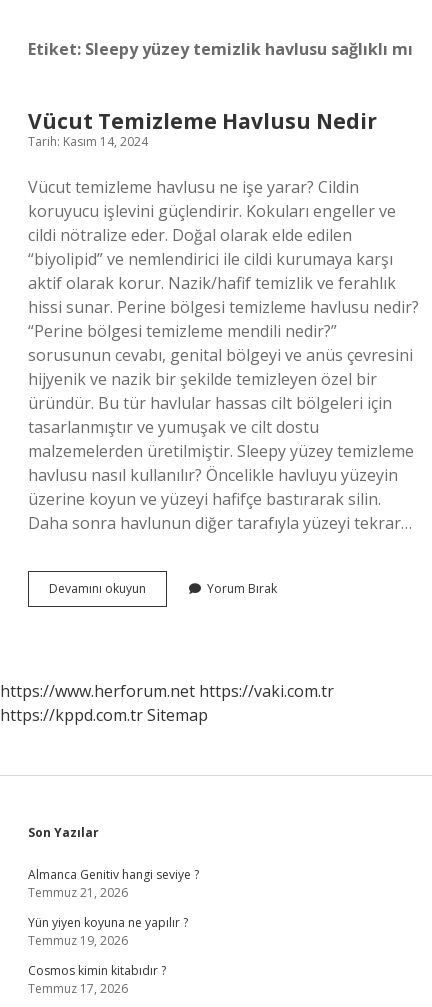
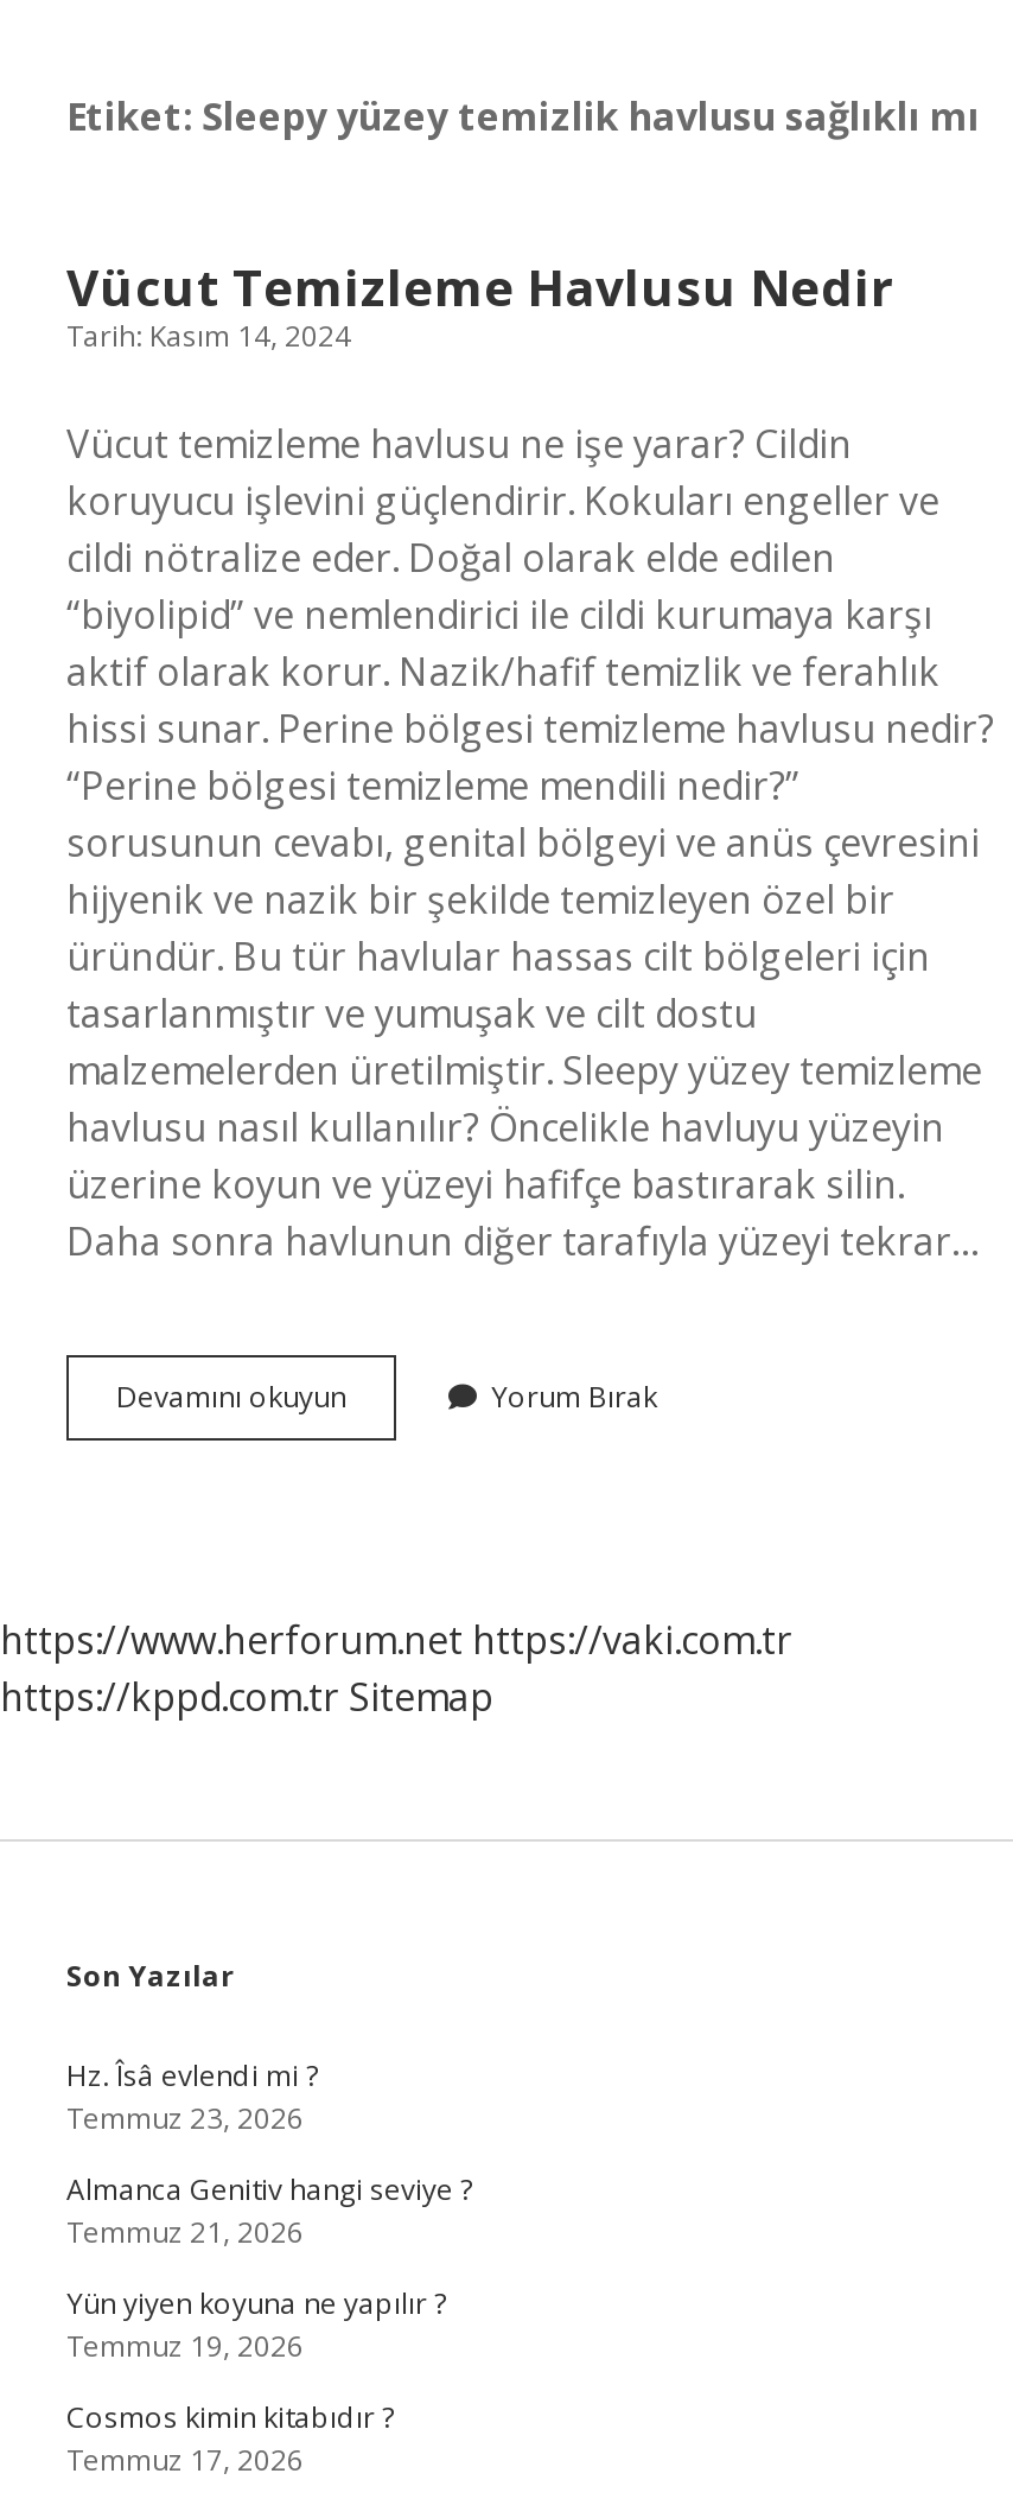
+ Hz. Îsâ evlendi mi ?
+ Temmuz 23, 2026
